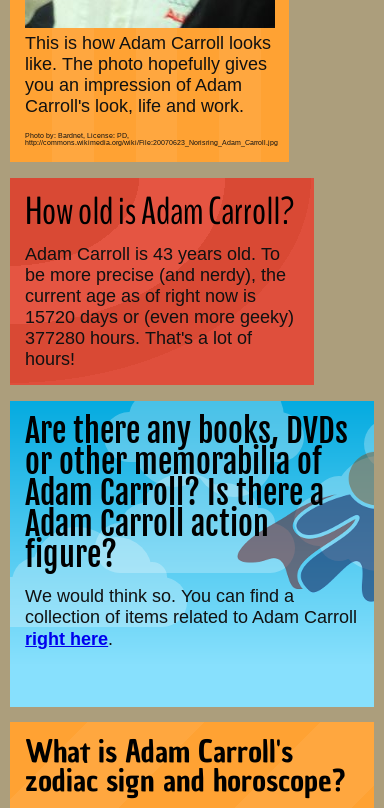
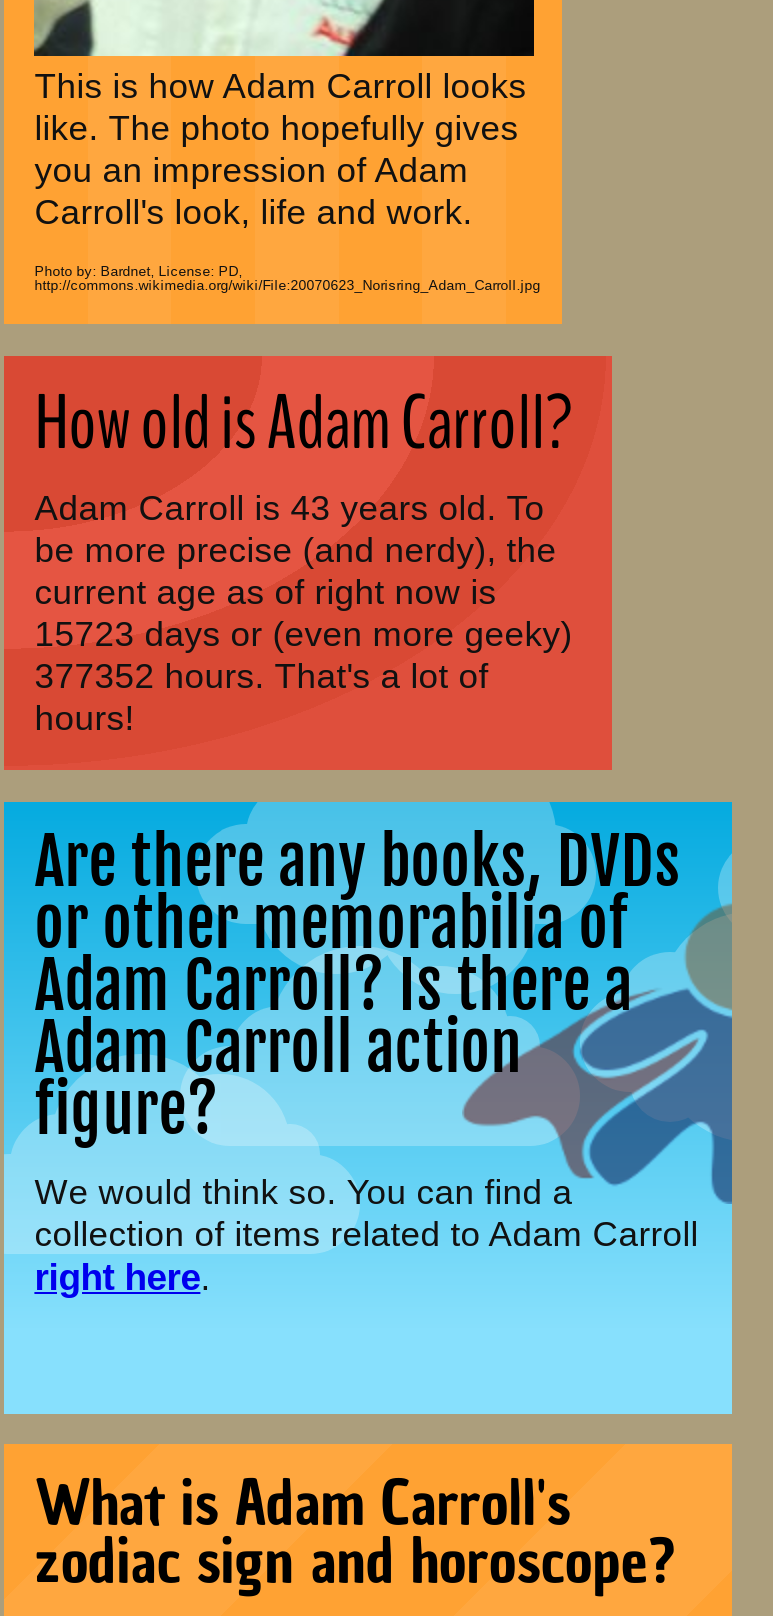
- 15720 days or (even more geeky)
+ 15723 days or (even more geeky)

- 377280 hours. That's a lot of
+ 377352 hours. That's a lot of
